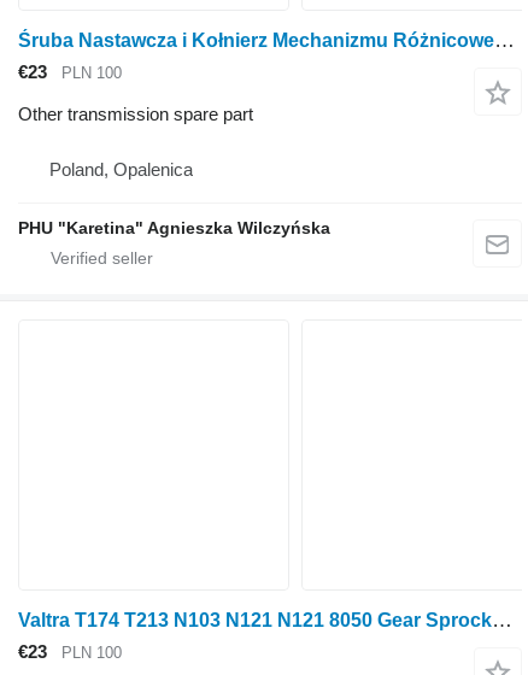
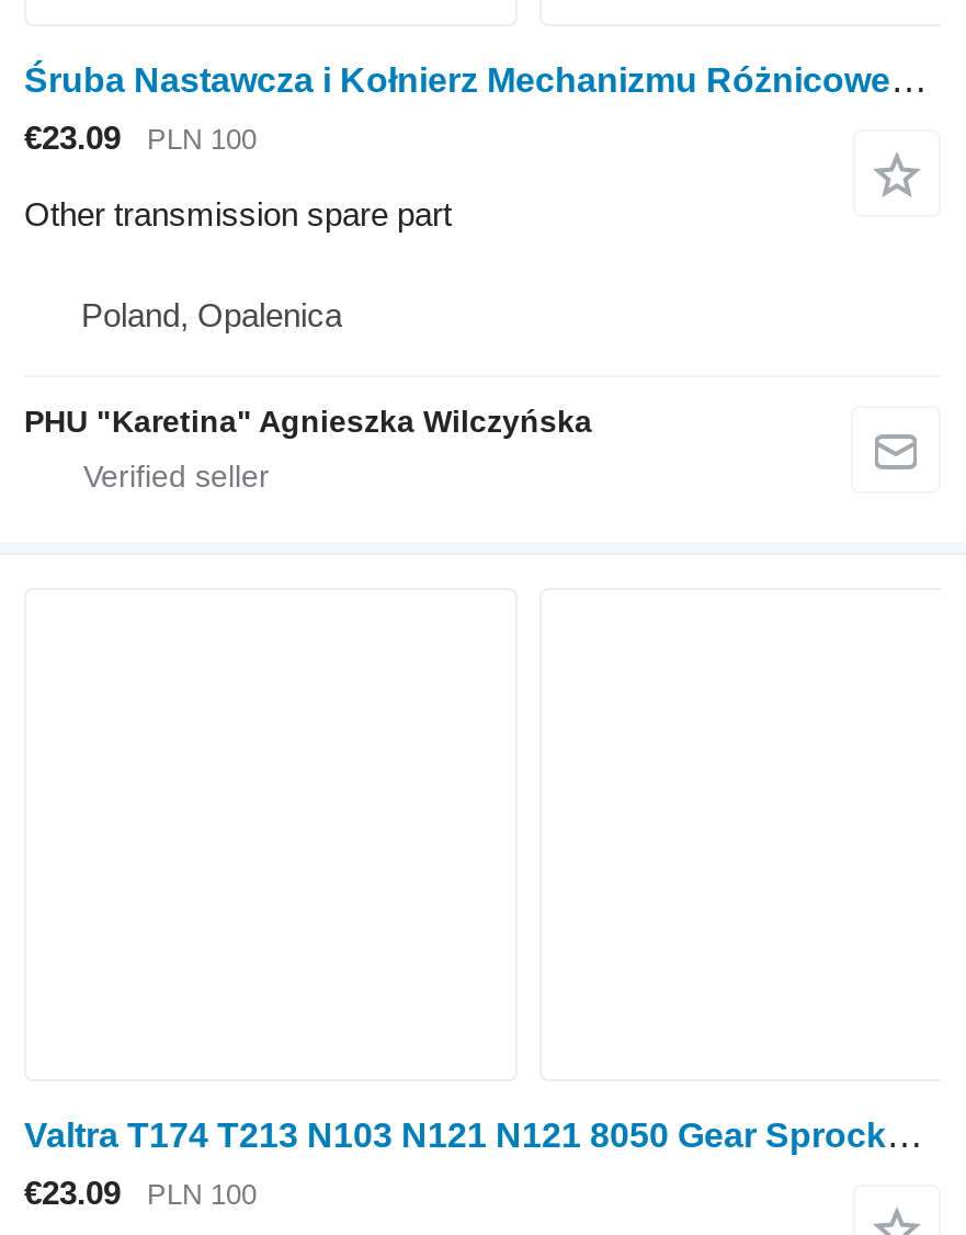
- €23 PLN 100
+ €23.09 PLN 100

- €23 PLN 100
+ €23.09 PLN 100
